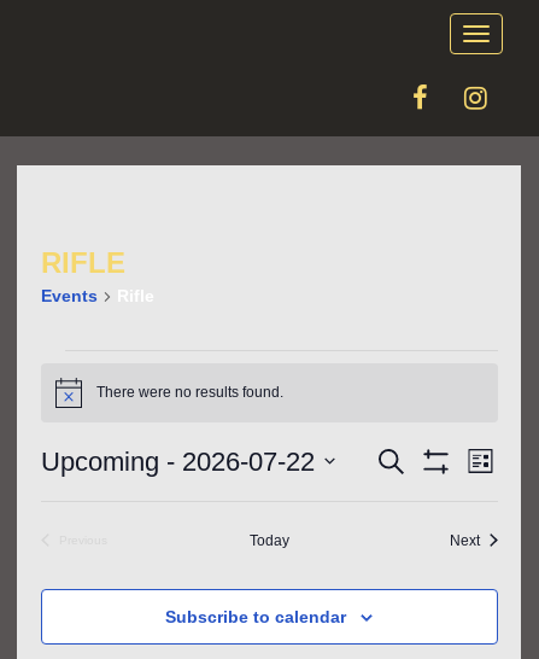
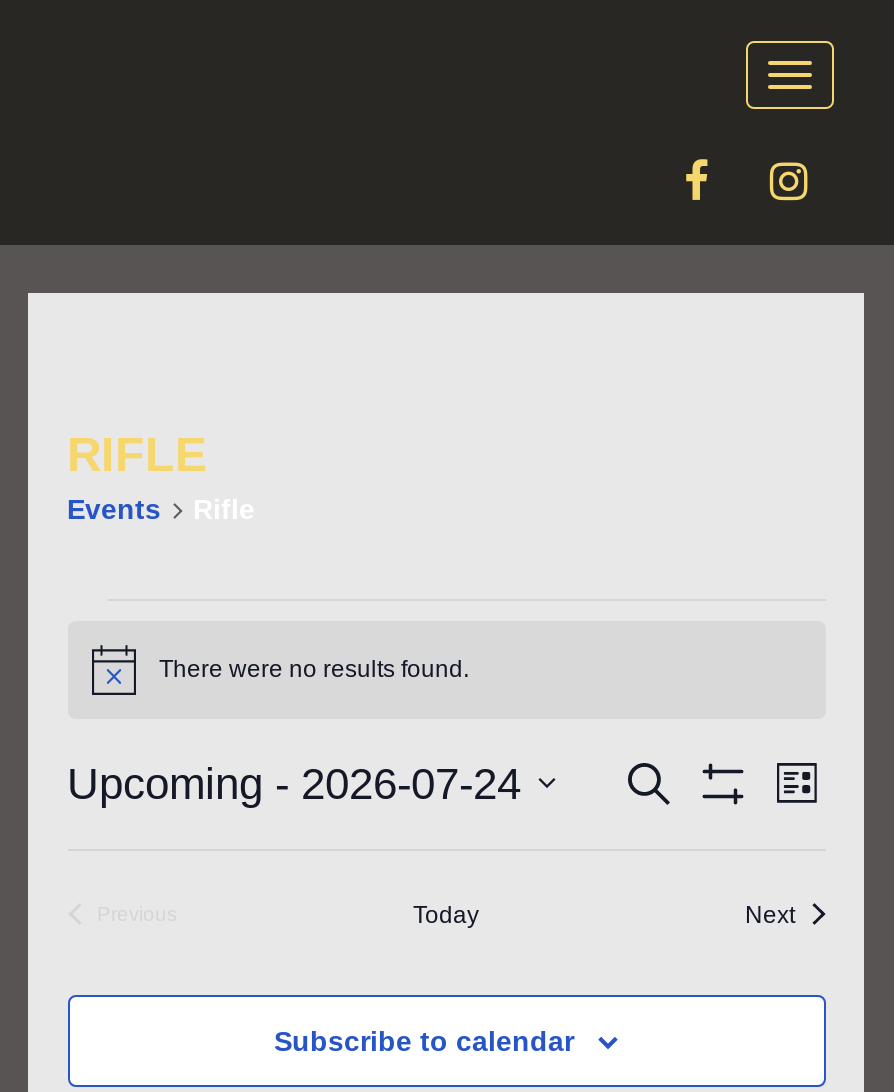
- Upcoming - 2026-07-22
+ Upcoming - 2026-07-24
